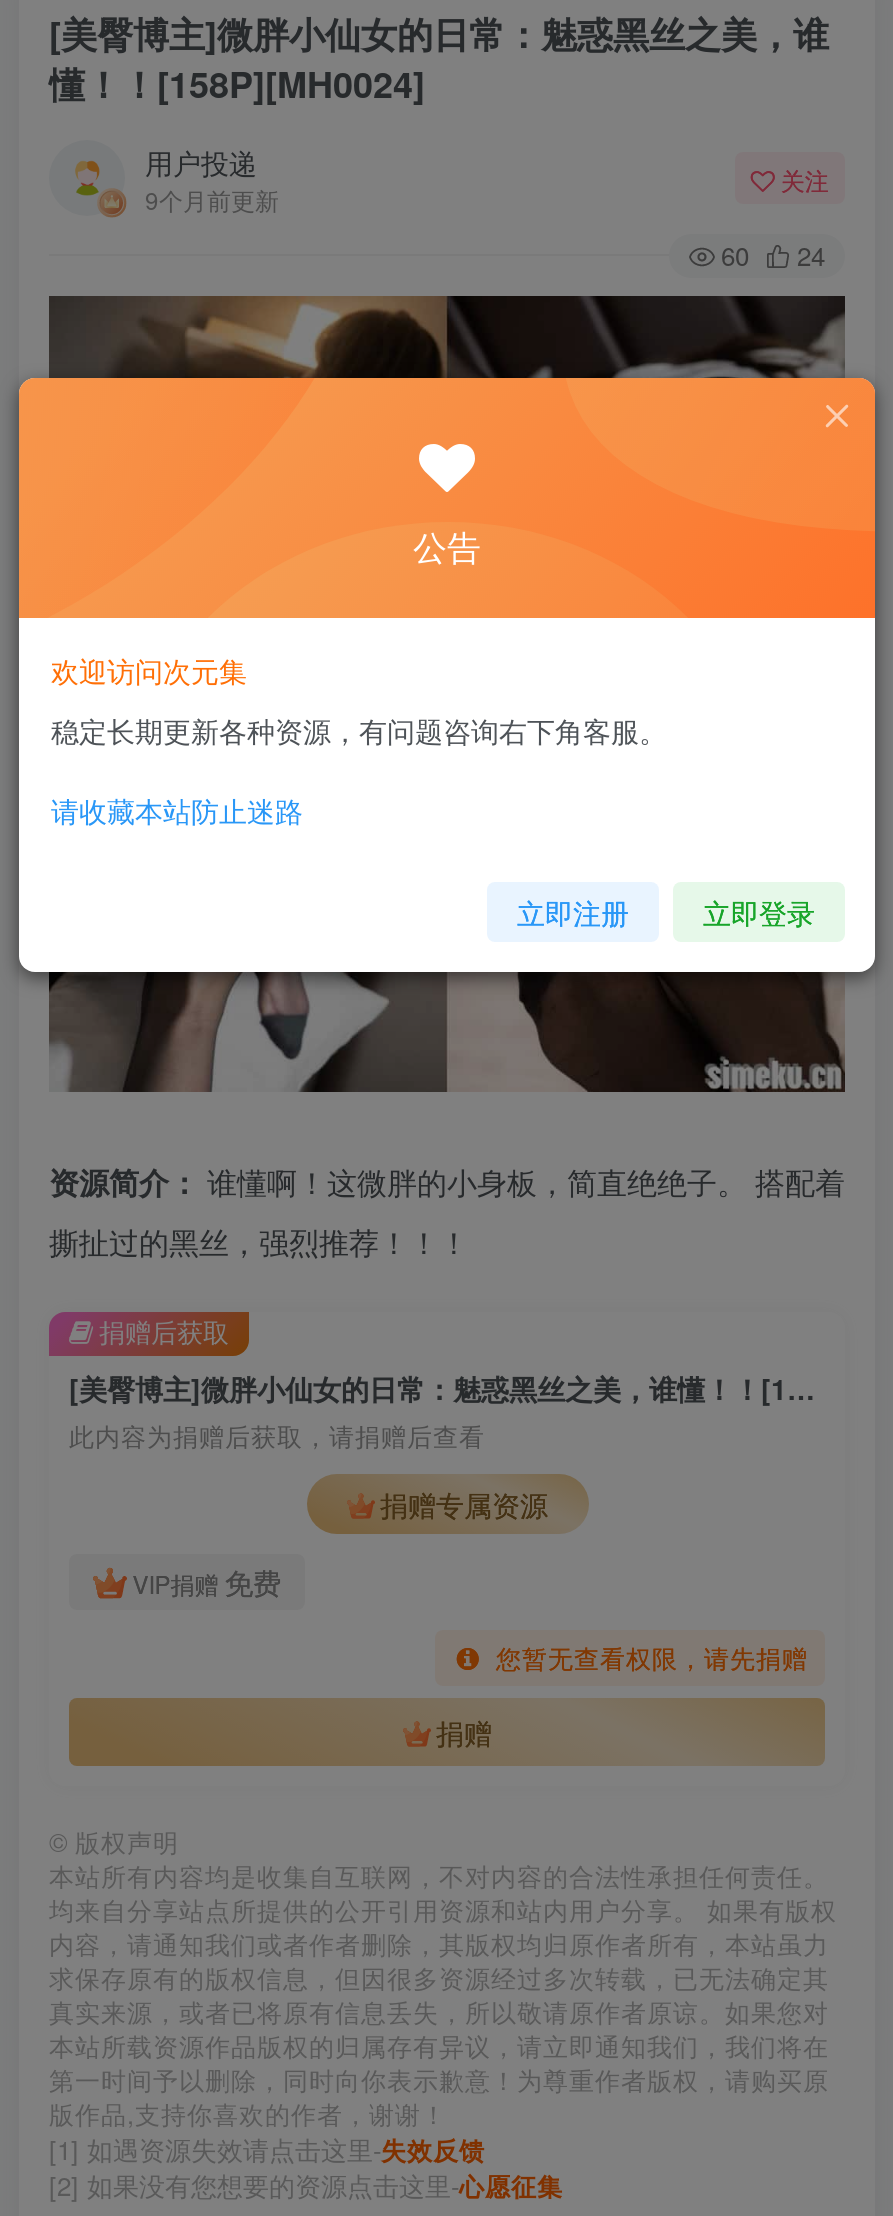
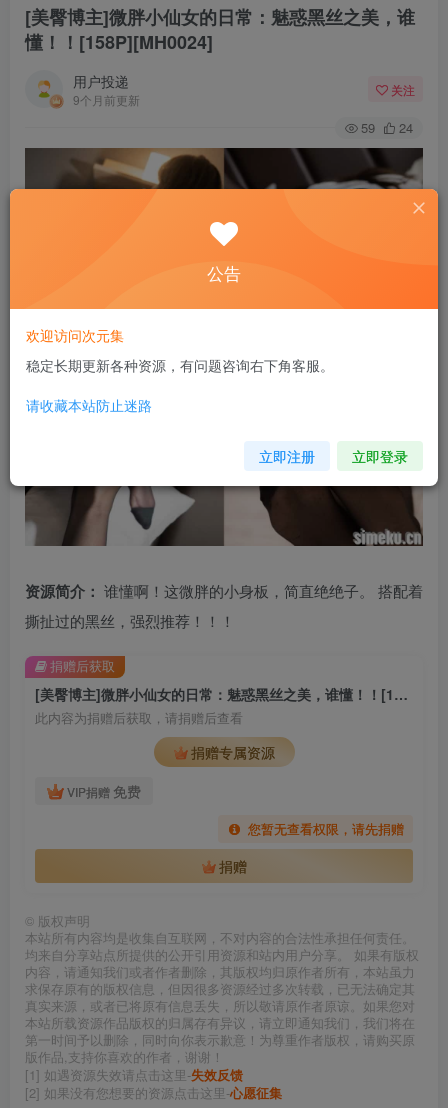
- 60 24
+ 59 24
